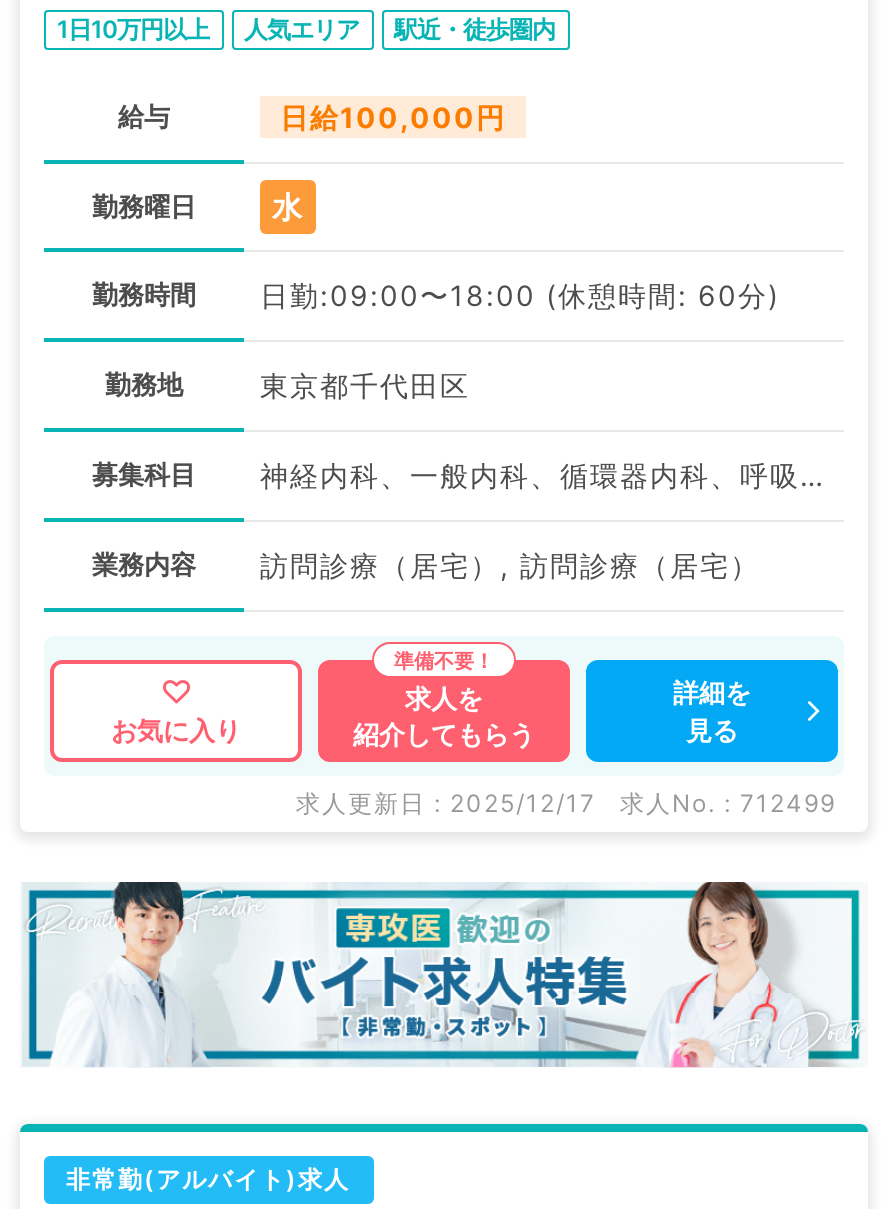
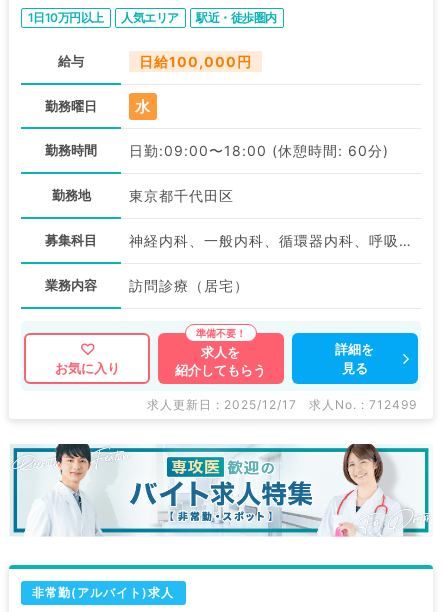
- 訪問診療（居宅）, 訪問診療（居宅）
+ 訪問診療（居宅）
